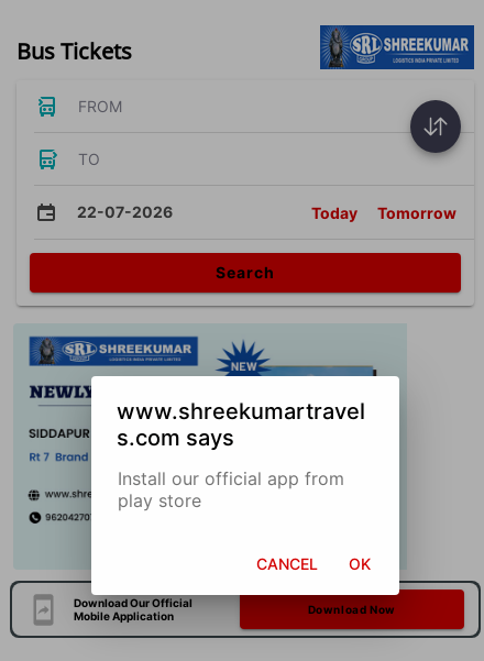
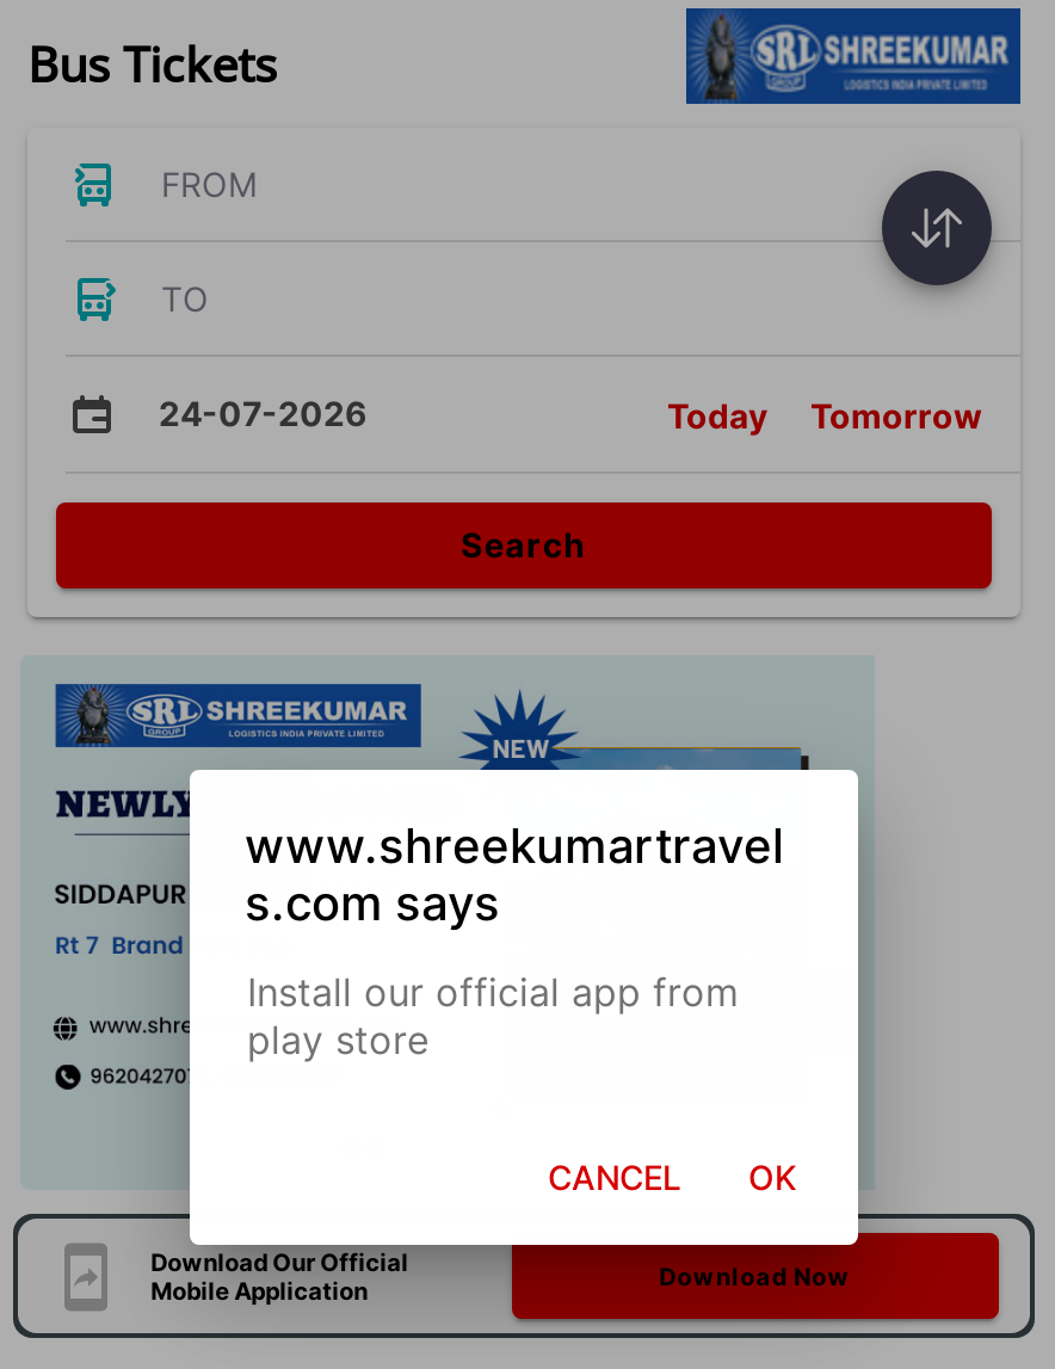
- 22-07-2026
+ 24-07-2026
